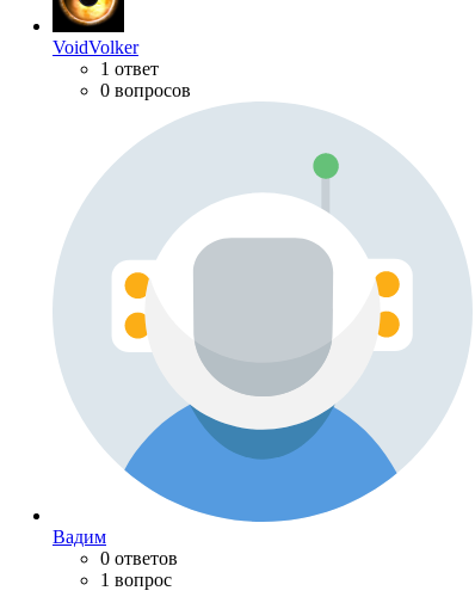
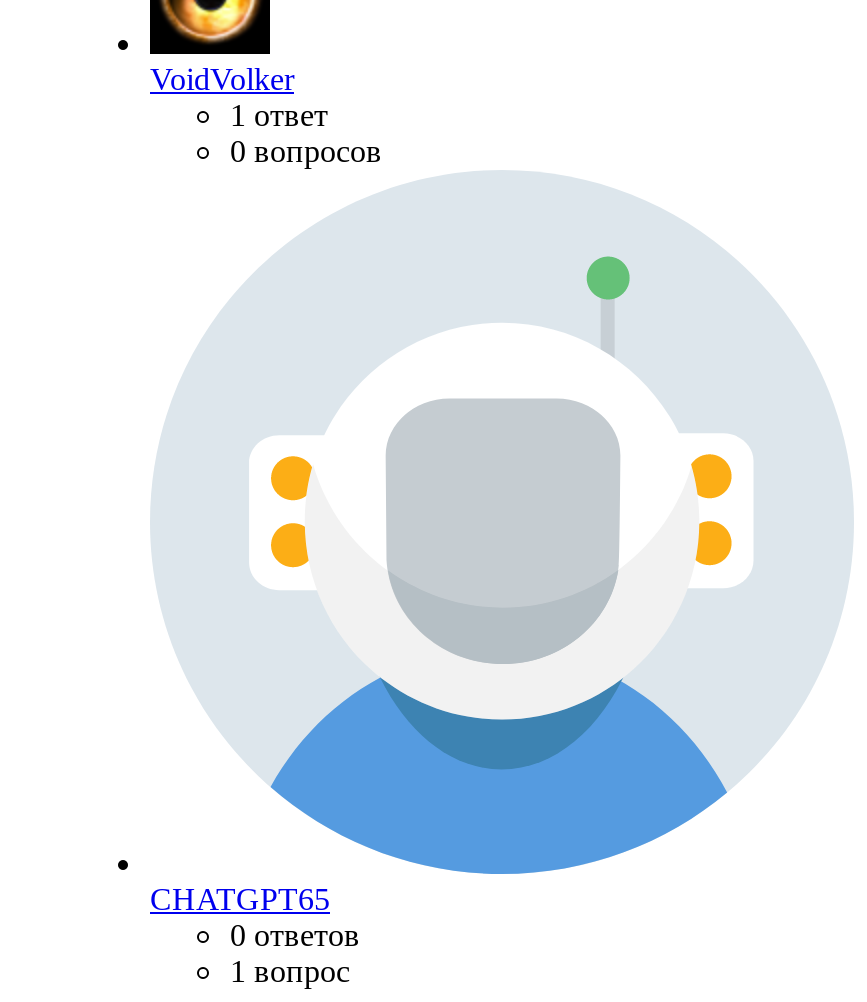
- Вадим
+ CHATGPT65
